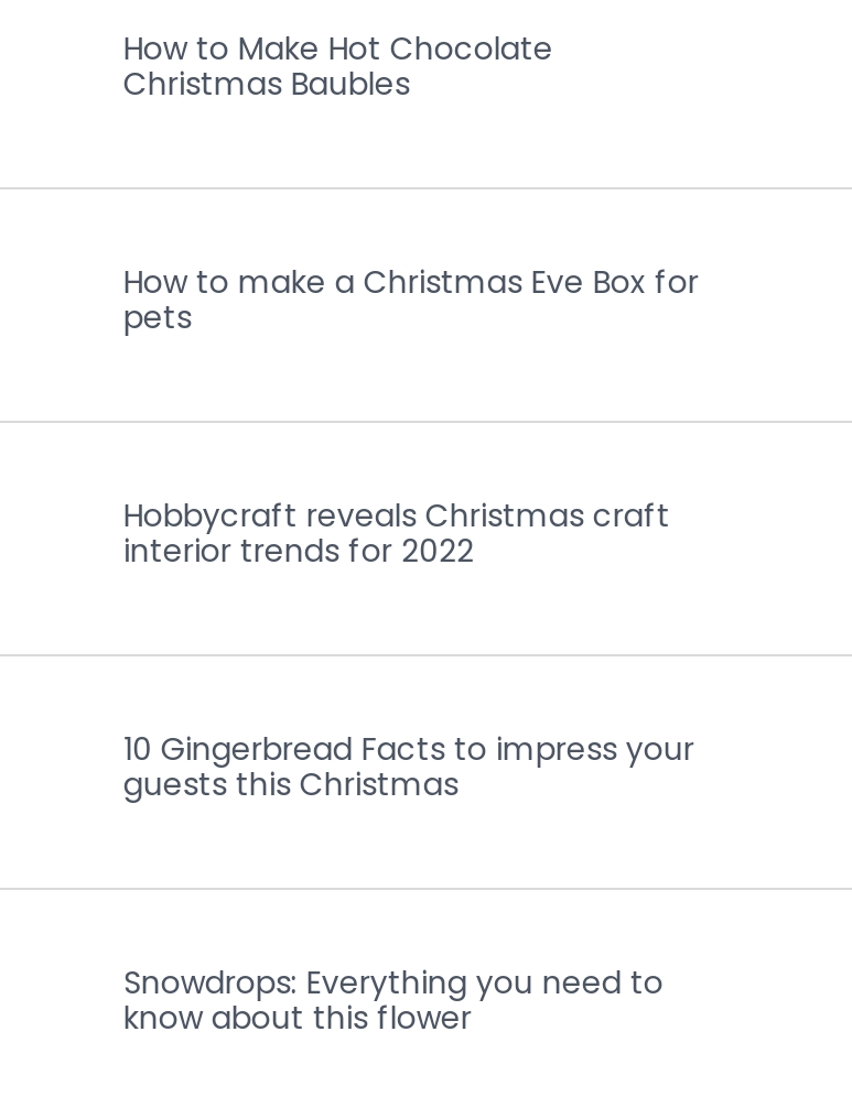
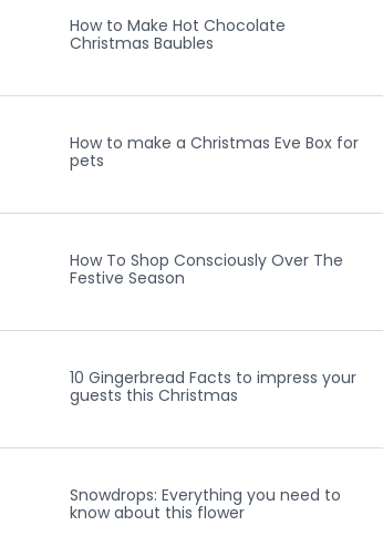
- Hobbycraft reveals Christmas craft
- interior trends for 2022
+ How To Shop Consciously Over The
+ Festive Season
